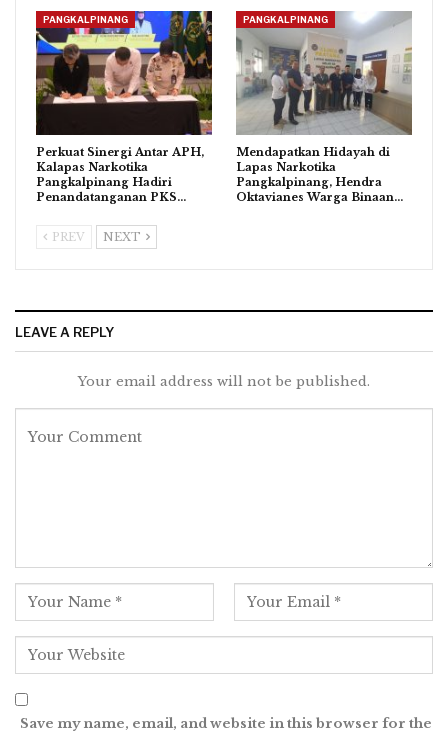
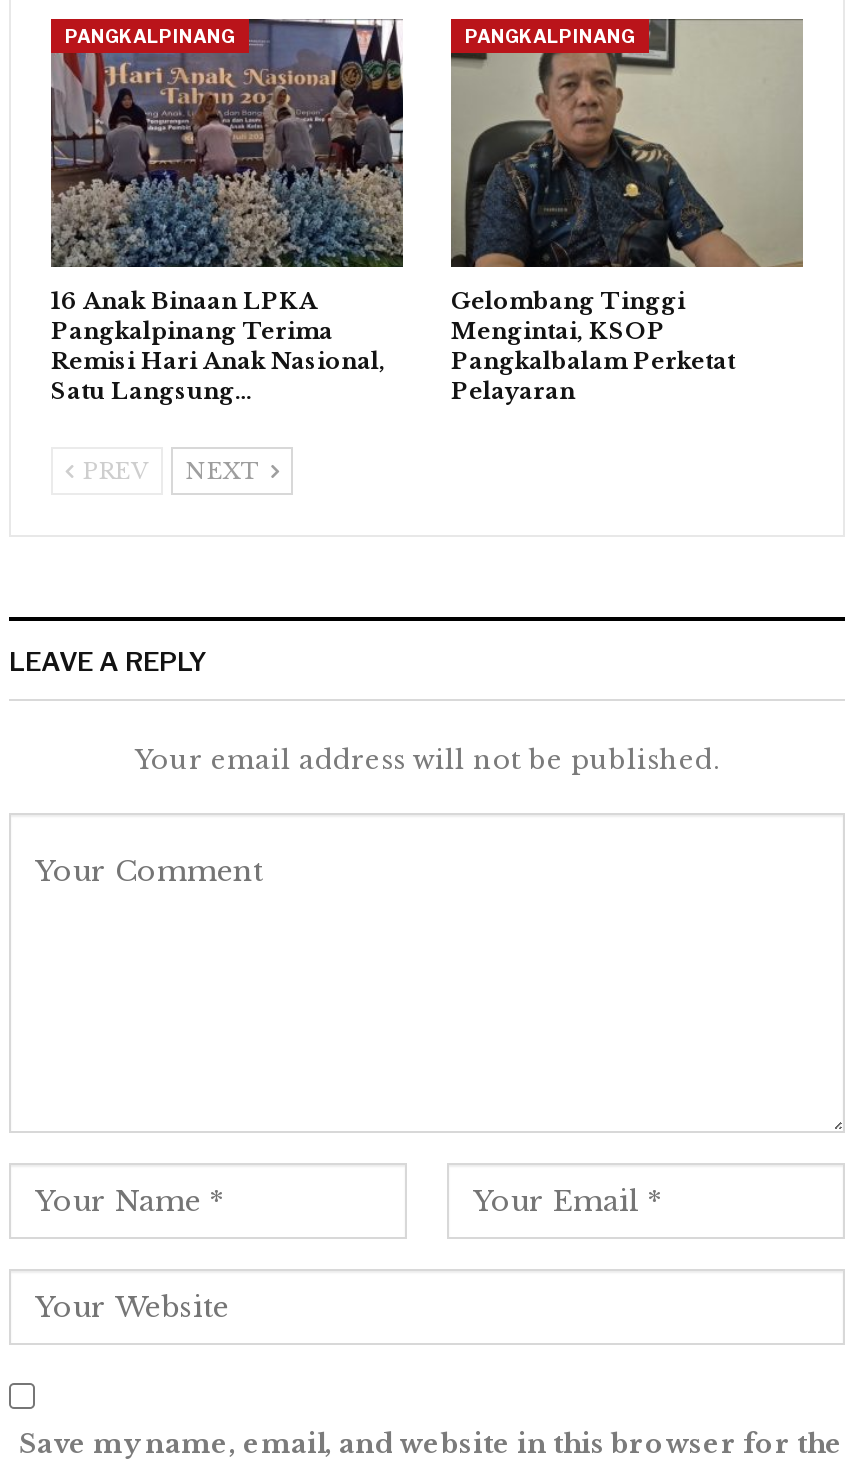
- [image]
- Perkuat Sinergi Antar APH,
- Kalapas Narkotika
- Pangkalpinang Hadiri
- Penandatanganan PKS…
+ [image]
+ 16 Anak Binaan LPKA
+ Pangkalpinang Terima
+ Remisi Hari Anak Nasional,
+ Satu Langsung…

- [image]
- Mendapatkan Hidayah di
- Lapas Narkotika
- Pangkalpinang, Hendra
- Oktavianes Warga Binaan…
+ [image]
+ Gelombang Tinggi
+ Mengintai, KSOP
+ Pangkalbalam Perketat
+ Pelayaran
